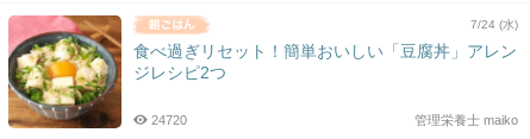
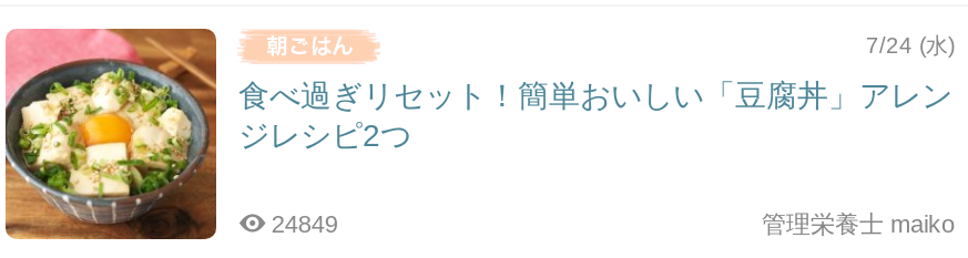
- 24720
+ 24849
